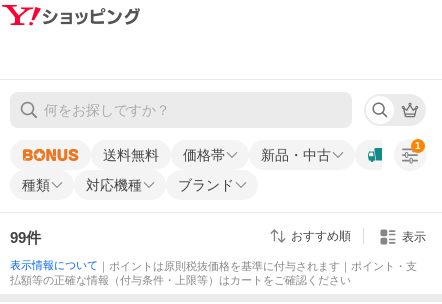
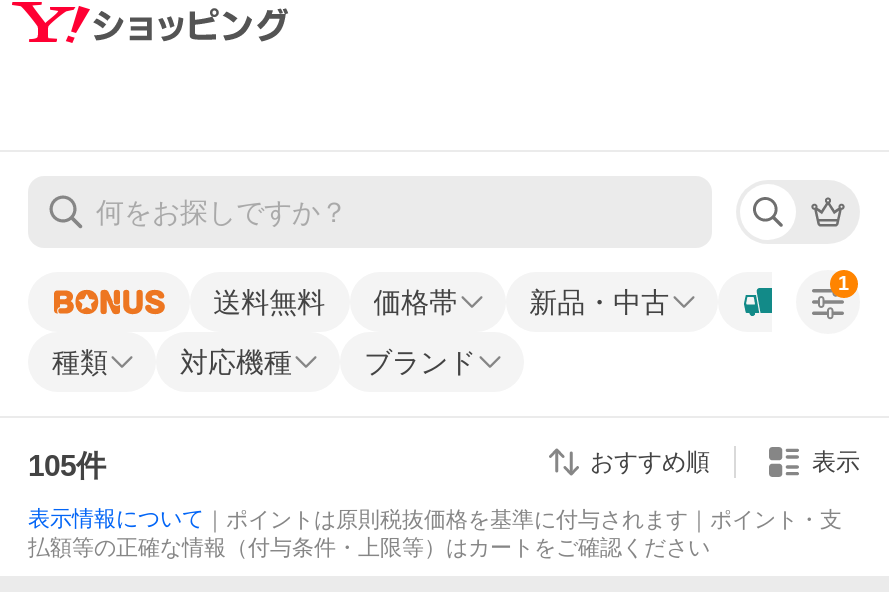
- 99件
+ 105件
